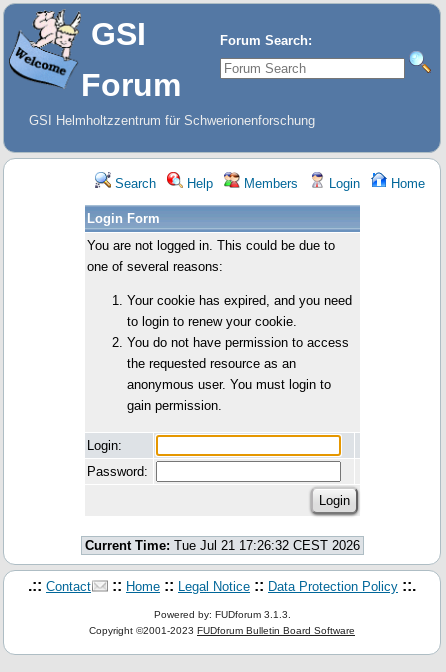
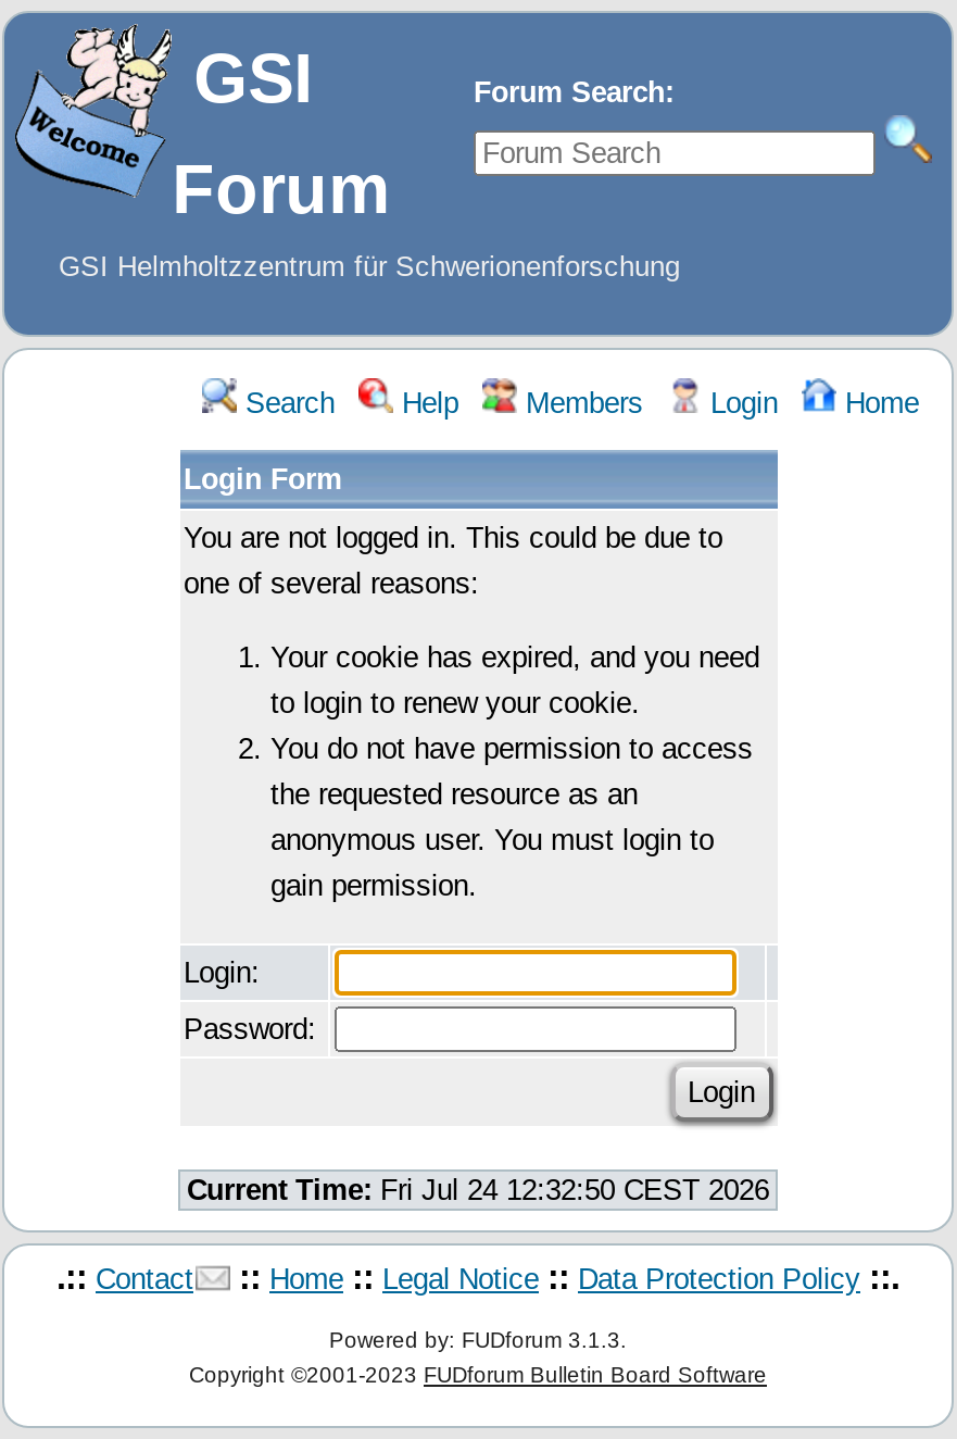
- Current Time: Tue Jul 21 17:26:32 CEST 2026
+ Current Time: Fri Jul 24 12:32:50 CEST 2026
